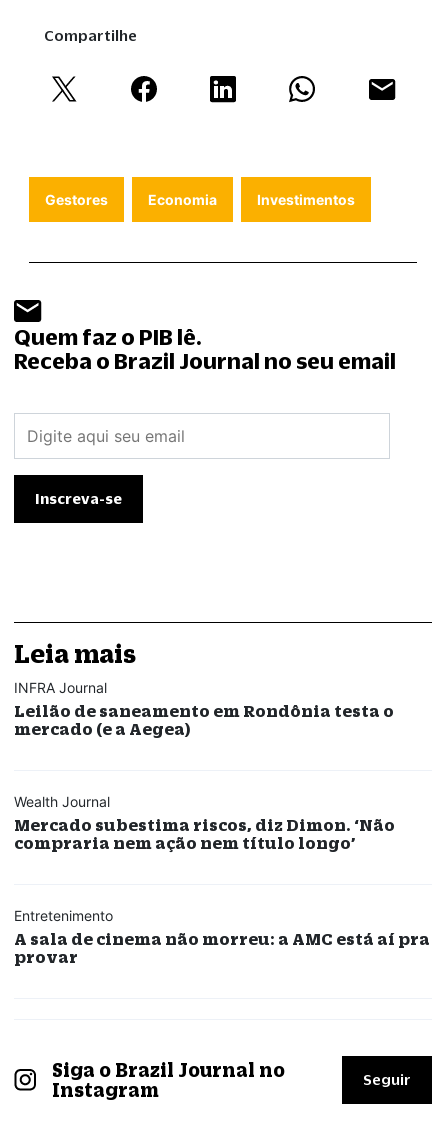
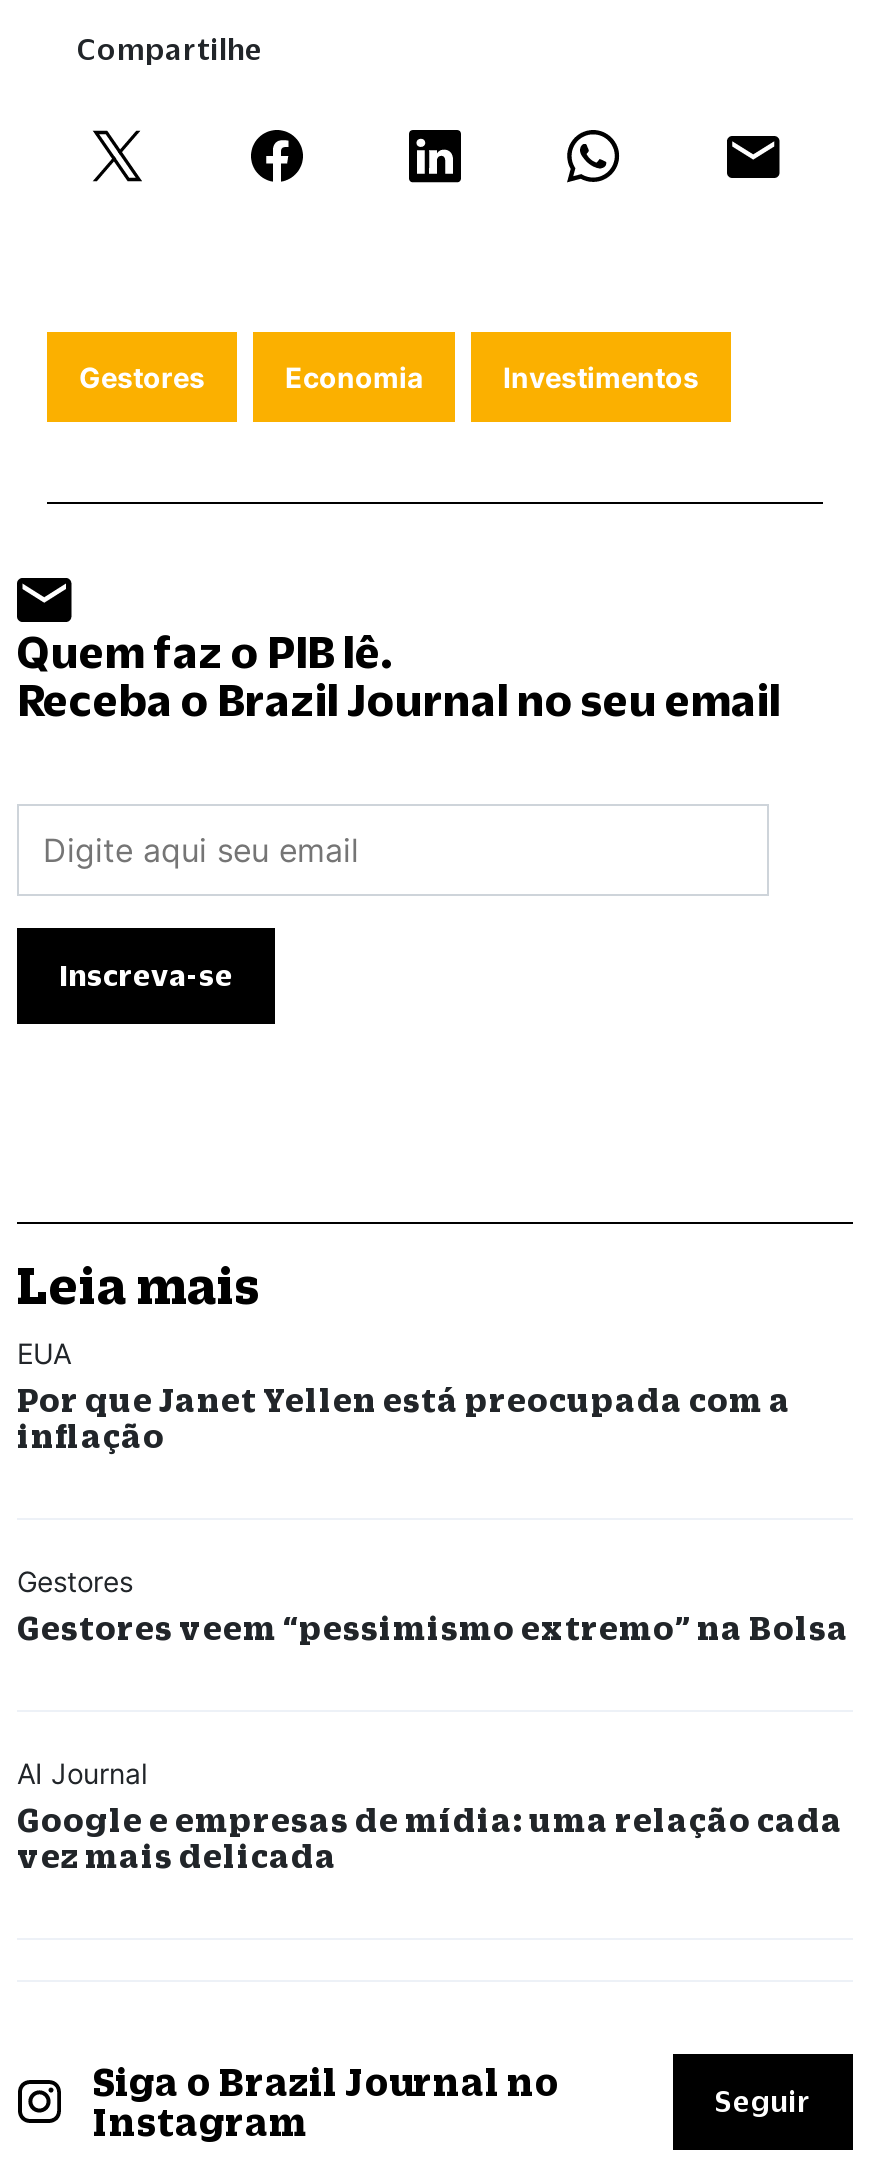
- INFRA Journal
- Leilão de saneamento em Rondônia testa o
- mercado (e a Aegea)
+ EUA
+ Por que Janet Yellen está preocupada com a
+ inflação

- Wealth Journal
- Mercado subestima riscos, diz Dimon. ‘Não
- compraria nem ação nem título longo’
+ Gestores
+ Gestores veem “pessimismo extremo” na Bolsa

- Entretenimento
- A sala de cinema não morreu: a AMC está aí pra
- provar
+ AI Journal
+ Google e empresas de mídia: uma relação cada
+ vez mais delicada
